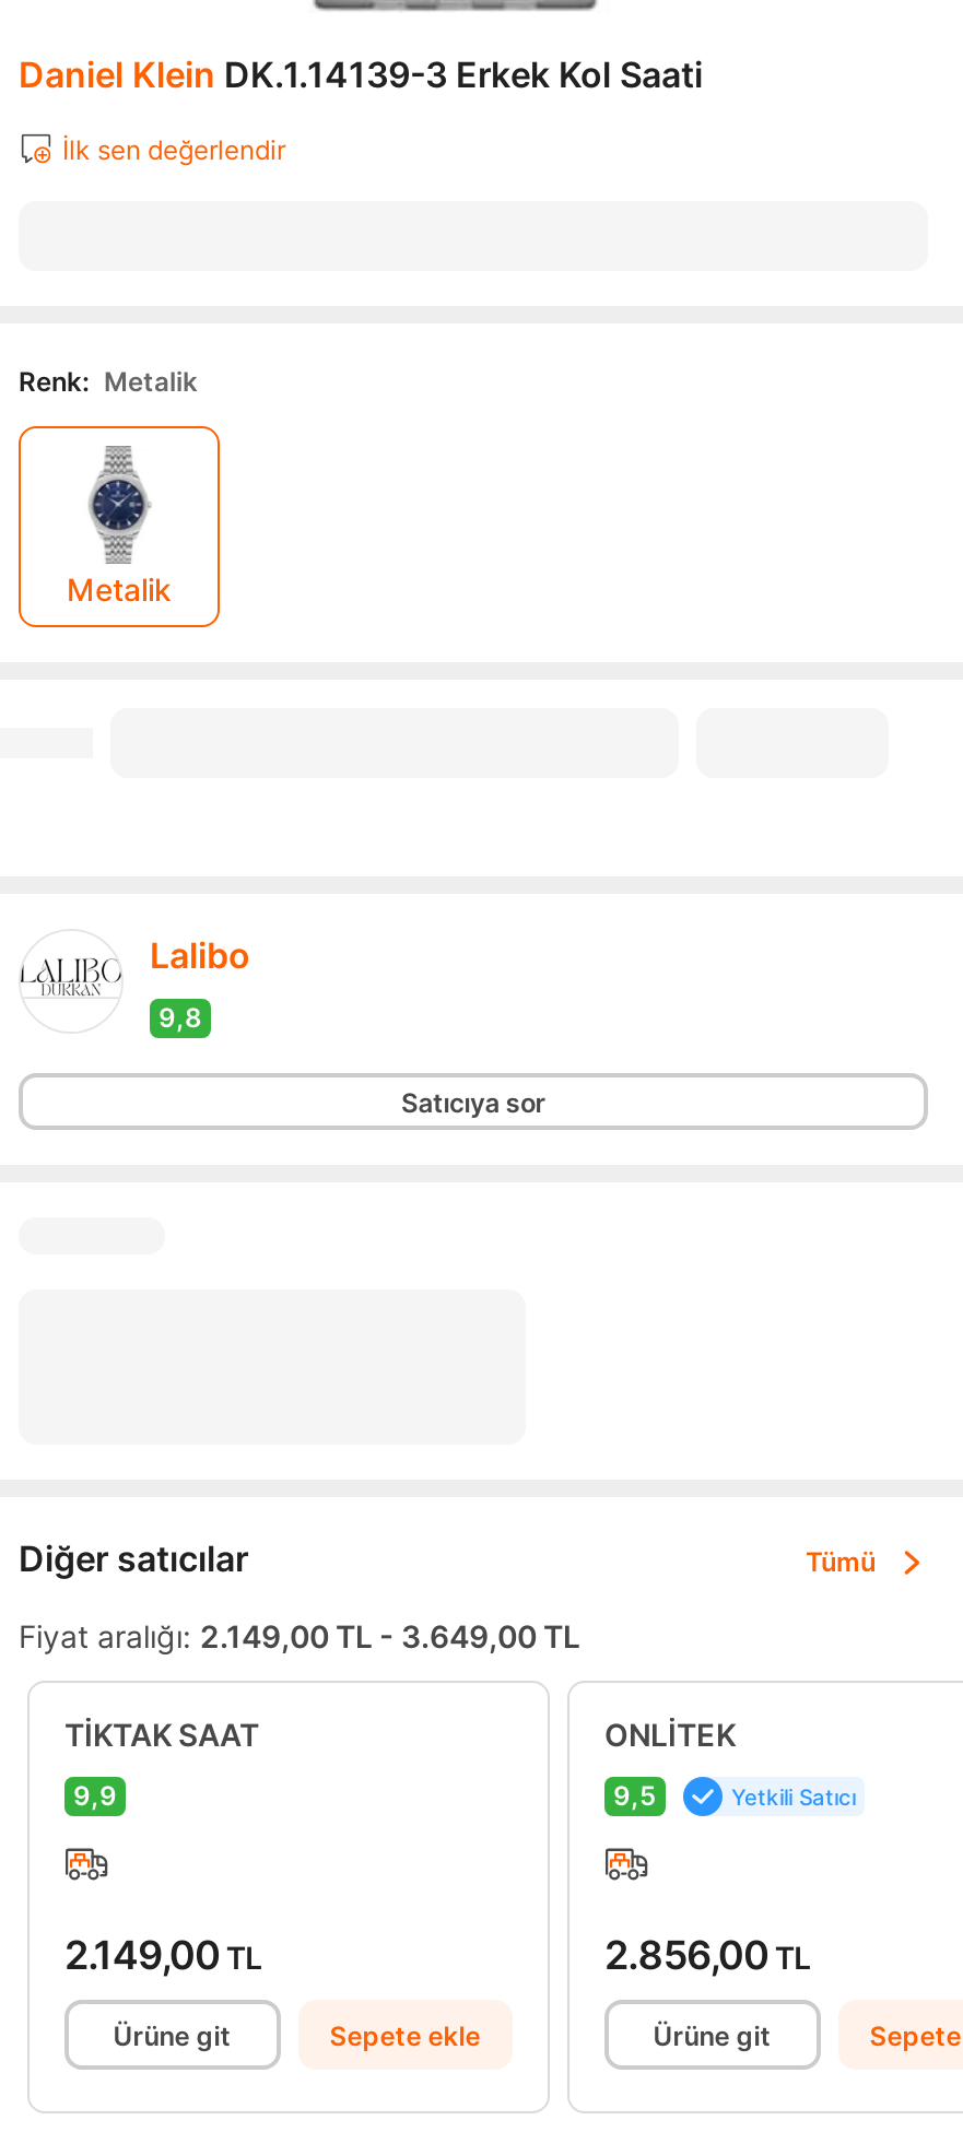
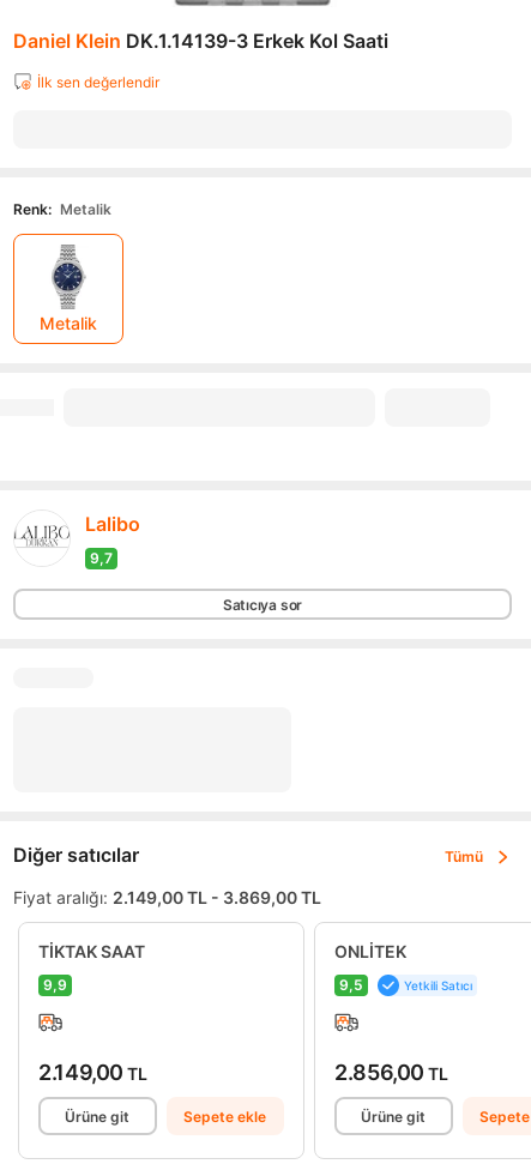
- 9,8
+ 9,7

- Fiyat aralığı: 2.149,00 TL - 3.649,00 TL
+ Fiyat aralığı: 2.149,00 TL - 3.869,00 TL
